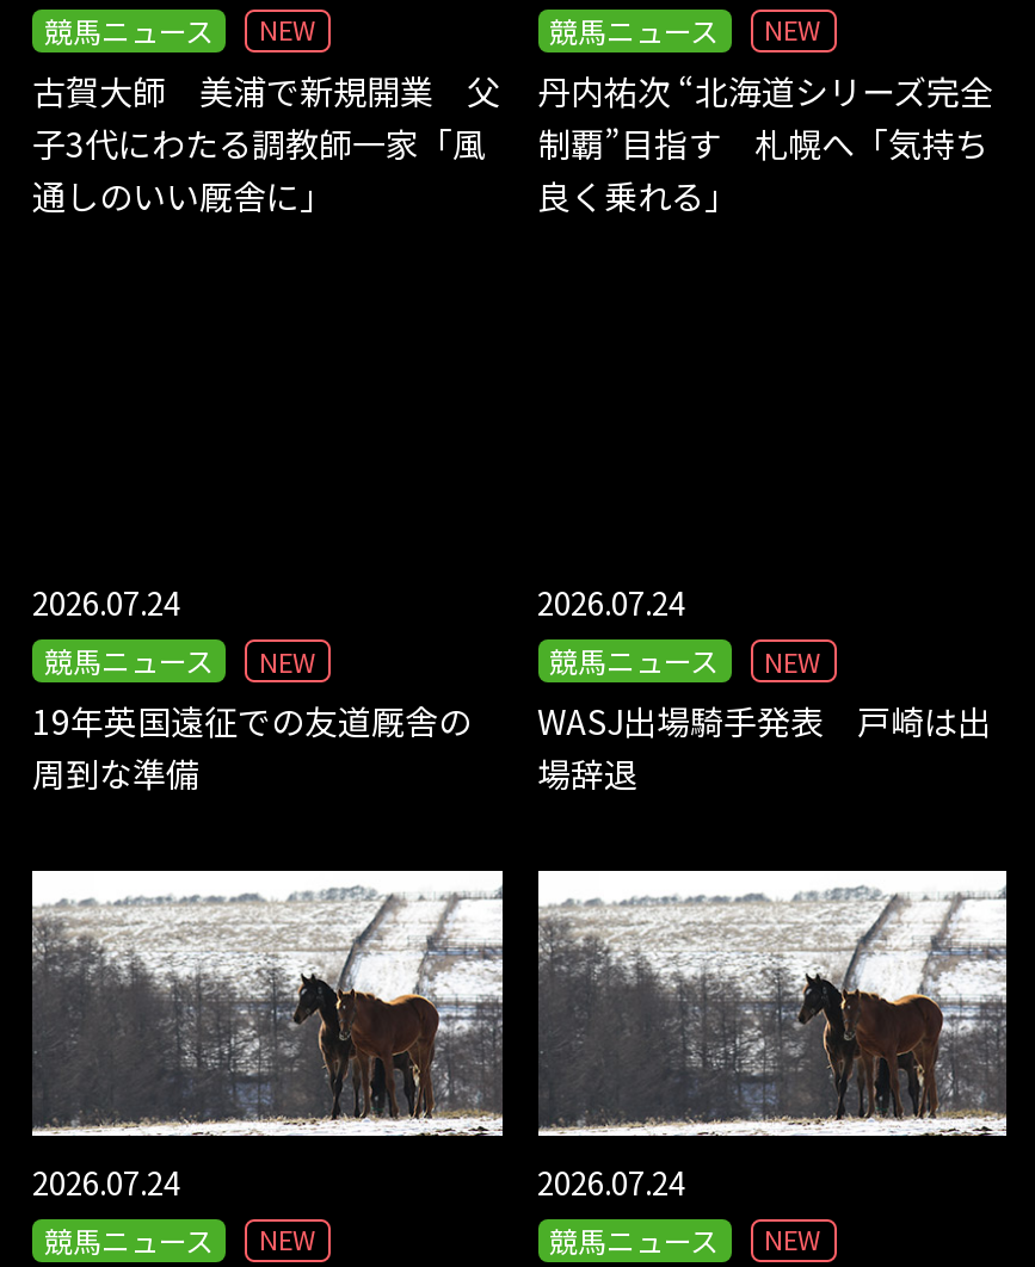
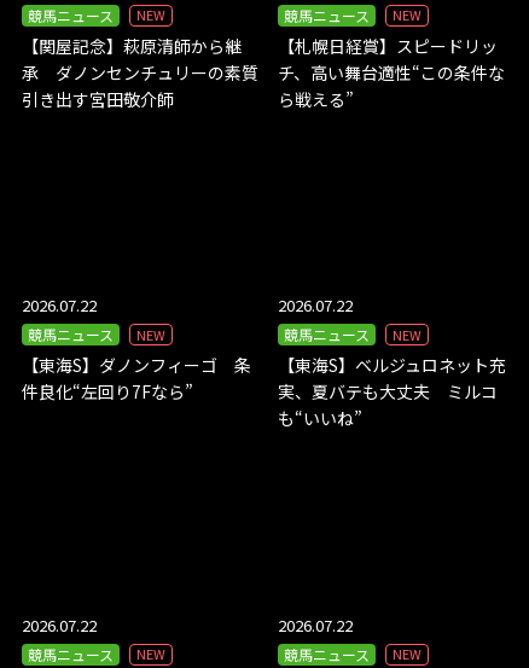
- 古賀大師 美浦で新規開業 父
- 子3代にわたる調教師一家「風
- 通しのいい厩舎に」
+ 【関屋記念】萩原清師から継
+ 承 ダノンセンチュリーの素質
+ 引き出す宮田敬介師

- 丹内祐次 “北海道シリーズ完全
- 制覇”目指す 札幌へ「気持ち
- 良く乗れる」
+ 【札幌日経賞】スピードリッ
+ チ、高い舞台適性“この条件な
+ ら戦える”

- 2026.07.24
+ 2026.07.22

- 2026.07.24
+ 2026.07.22

- 19年英国遠征での友道厩舎の
- 周到な準備
+ 【東海S】ダノンフィーゴ 条
+ 件良化“左回り7Fなら”

- WASJ出場騎手発表 戸崎は出
- 場辞退
+ 【東海S】ベルジュロネット充
+ 実、夏バテも大丈夫 ミルコ
+ も“いいね”

- [image]

- [image]

- 2026.07.24
+ 2026.07.22

- 2026.07.24
+ 2026.07.22
